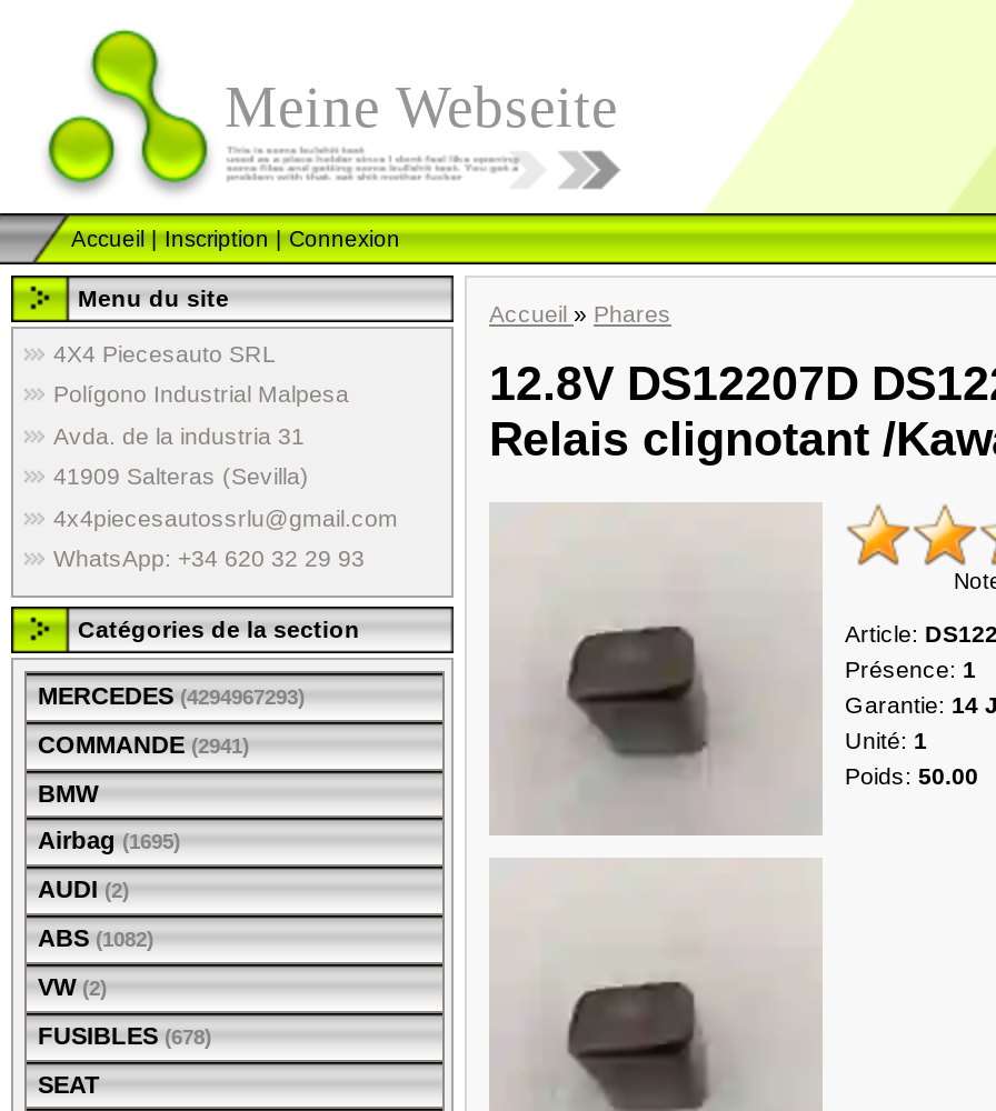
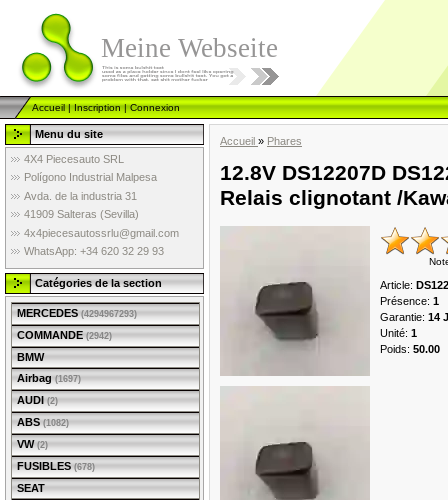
- COMMANDE (2941)
+ COMMANDE (2942)

- Airbag (1695)
+ Airbag (1697)
